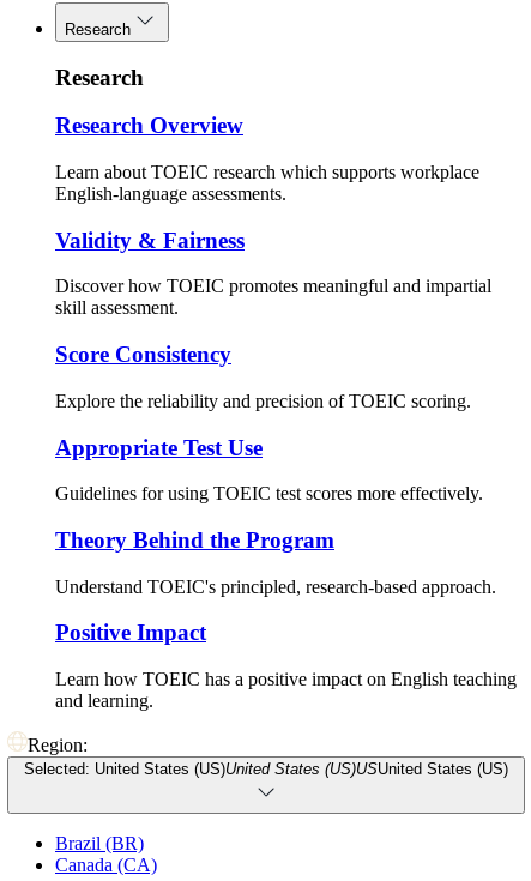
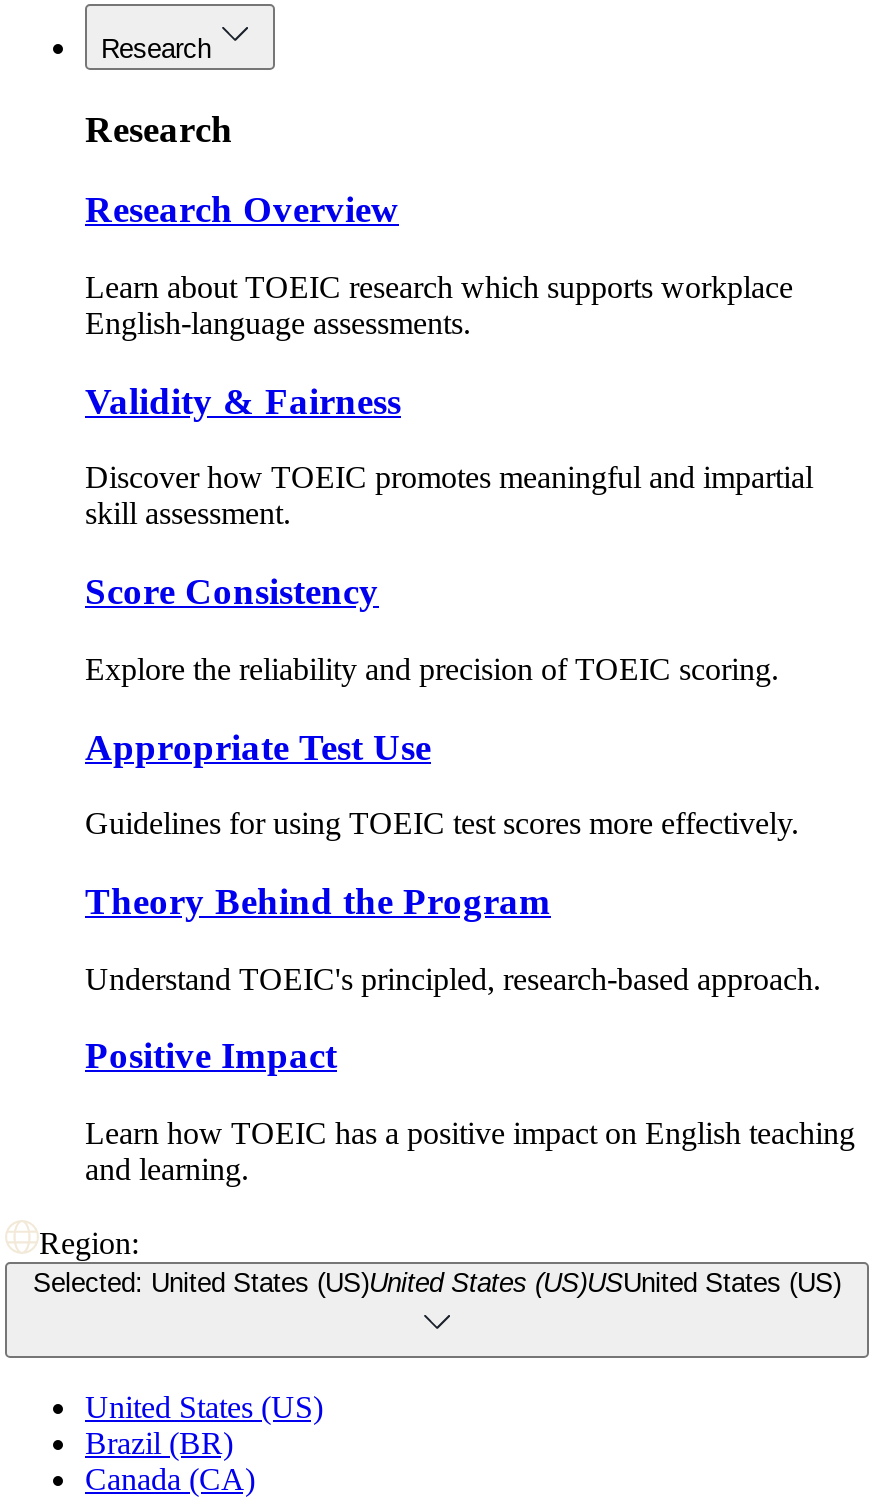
+ United States (US)
